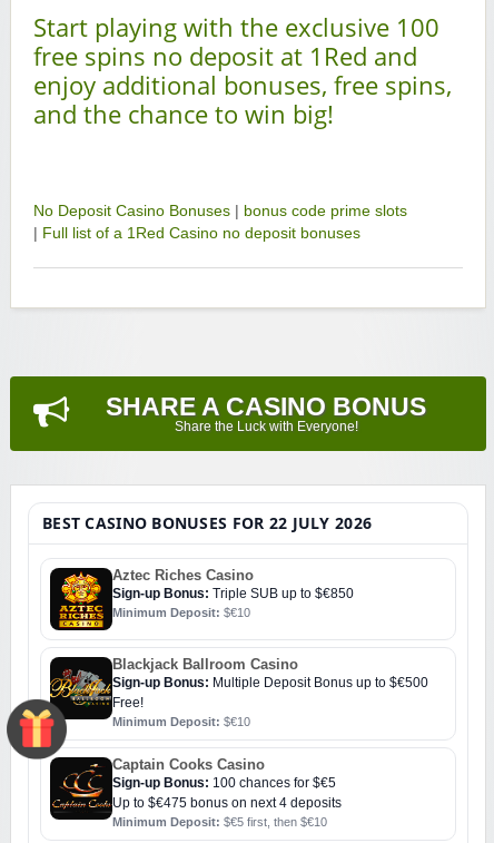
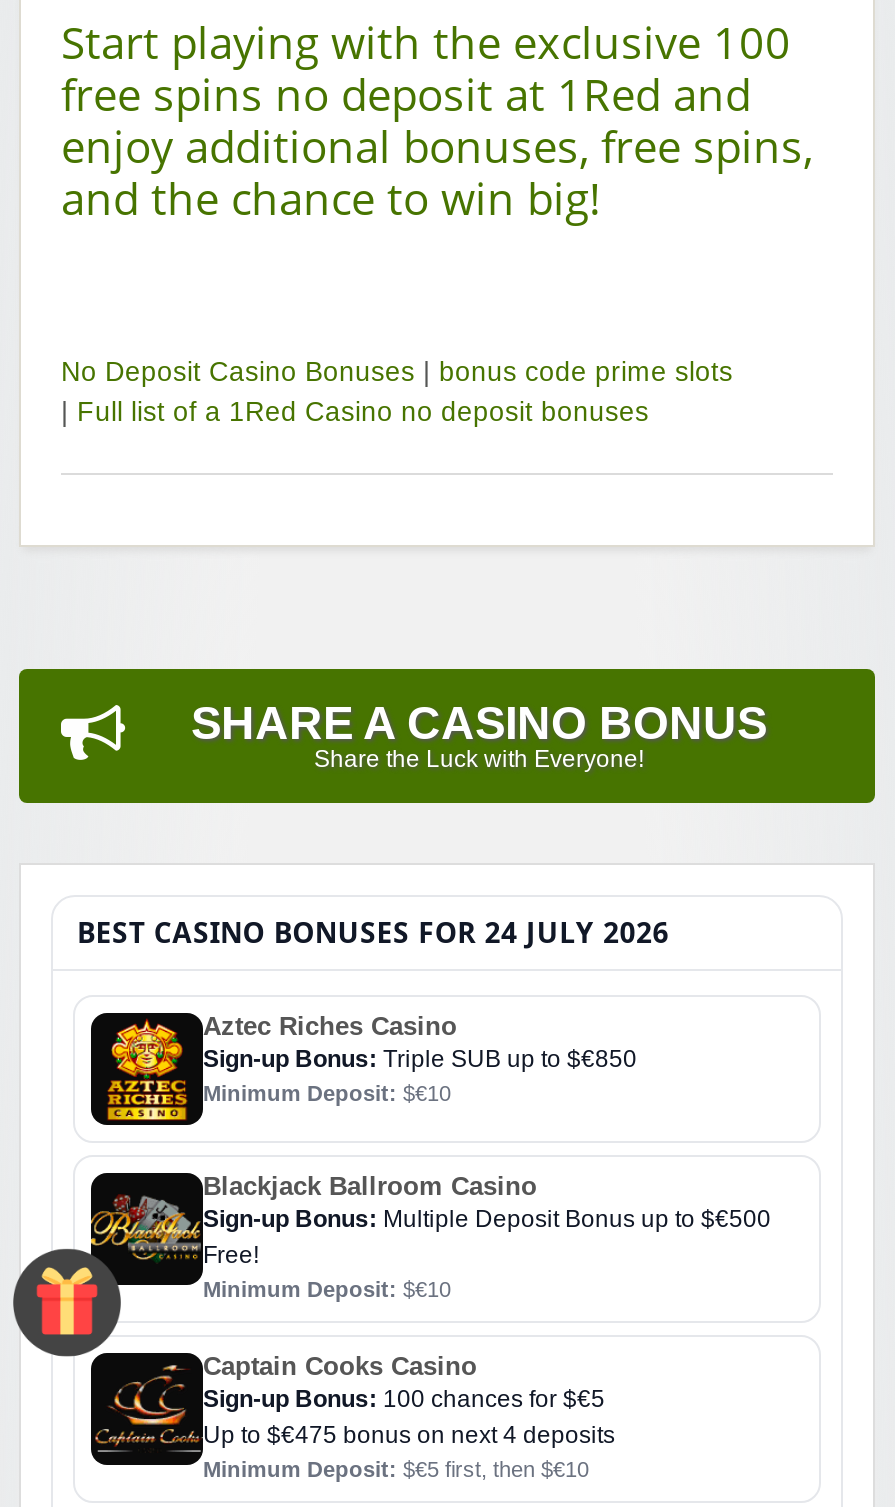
- BEST CASINO BONUSES FOR 22 JULY 2026
+ BEST CASINO BONUSES FOR 24 JULY 2026
